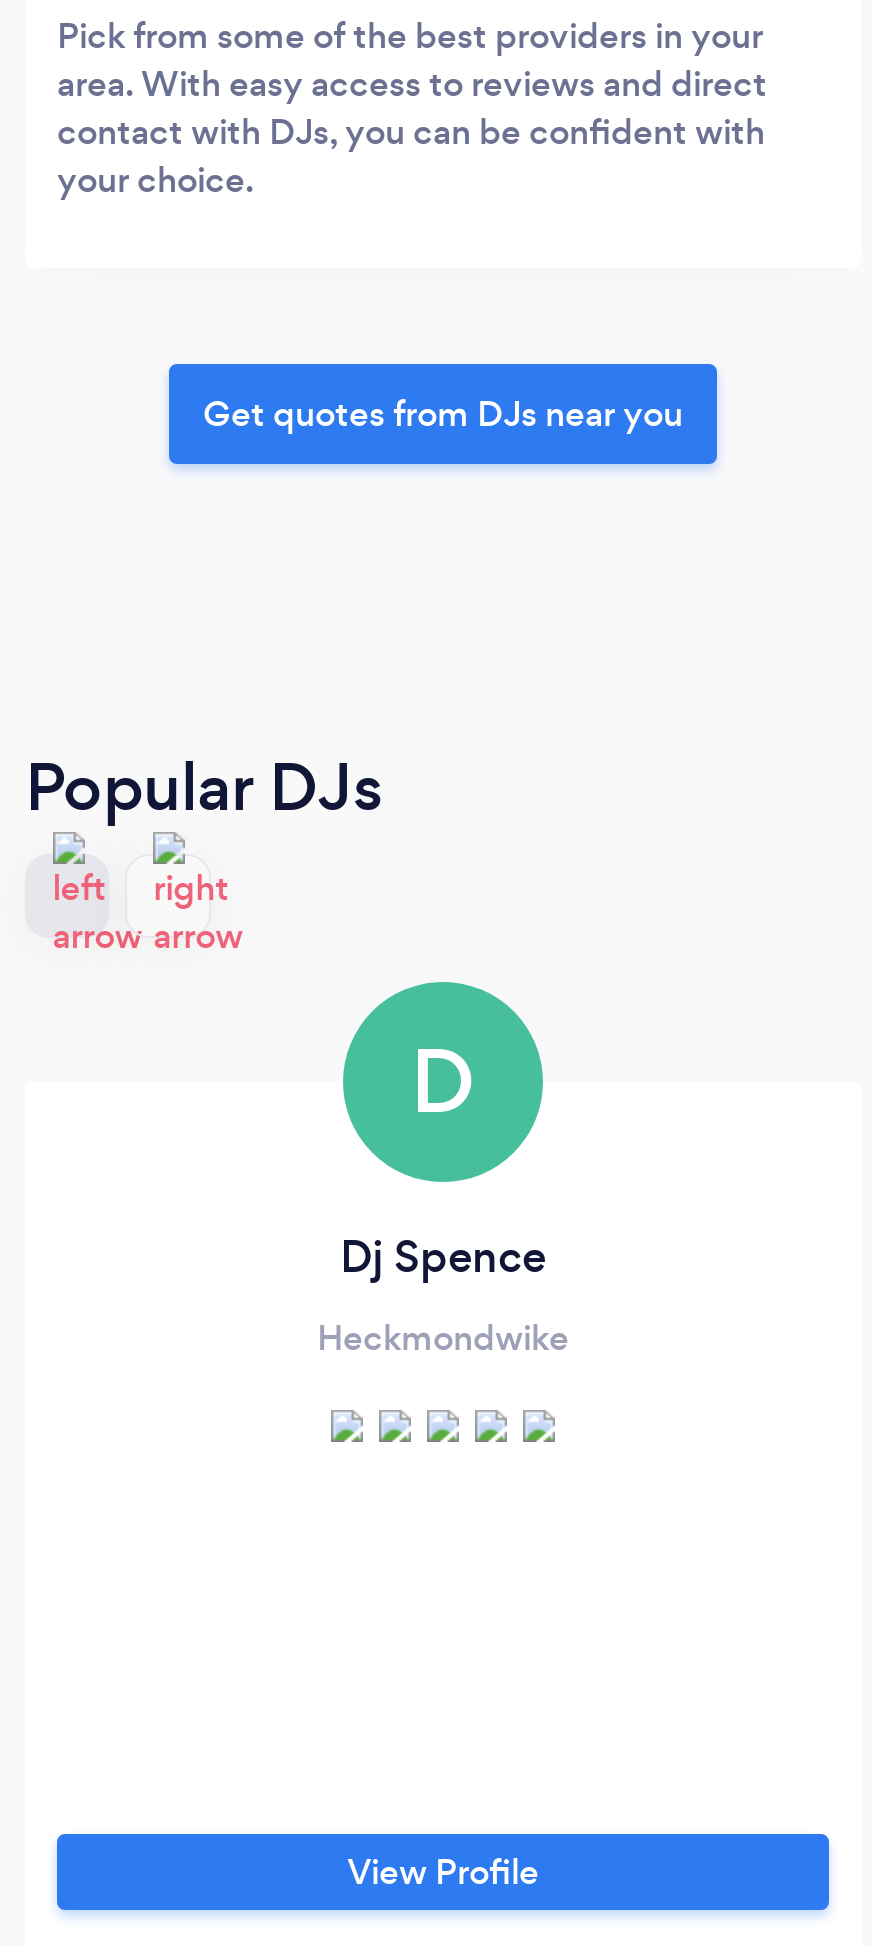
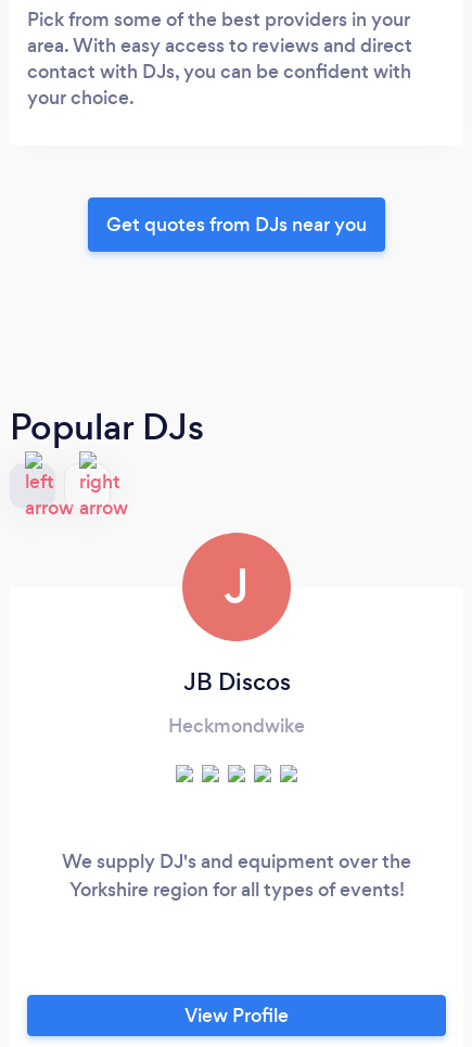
- D
+ J

- Dj Spence
+ JB Discos

+ We supply DJ's and equipment over the
+ Yorkshire region for all types of events!
